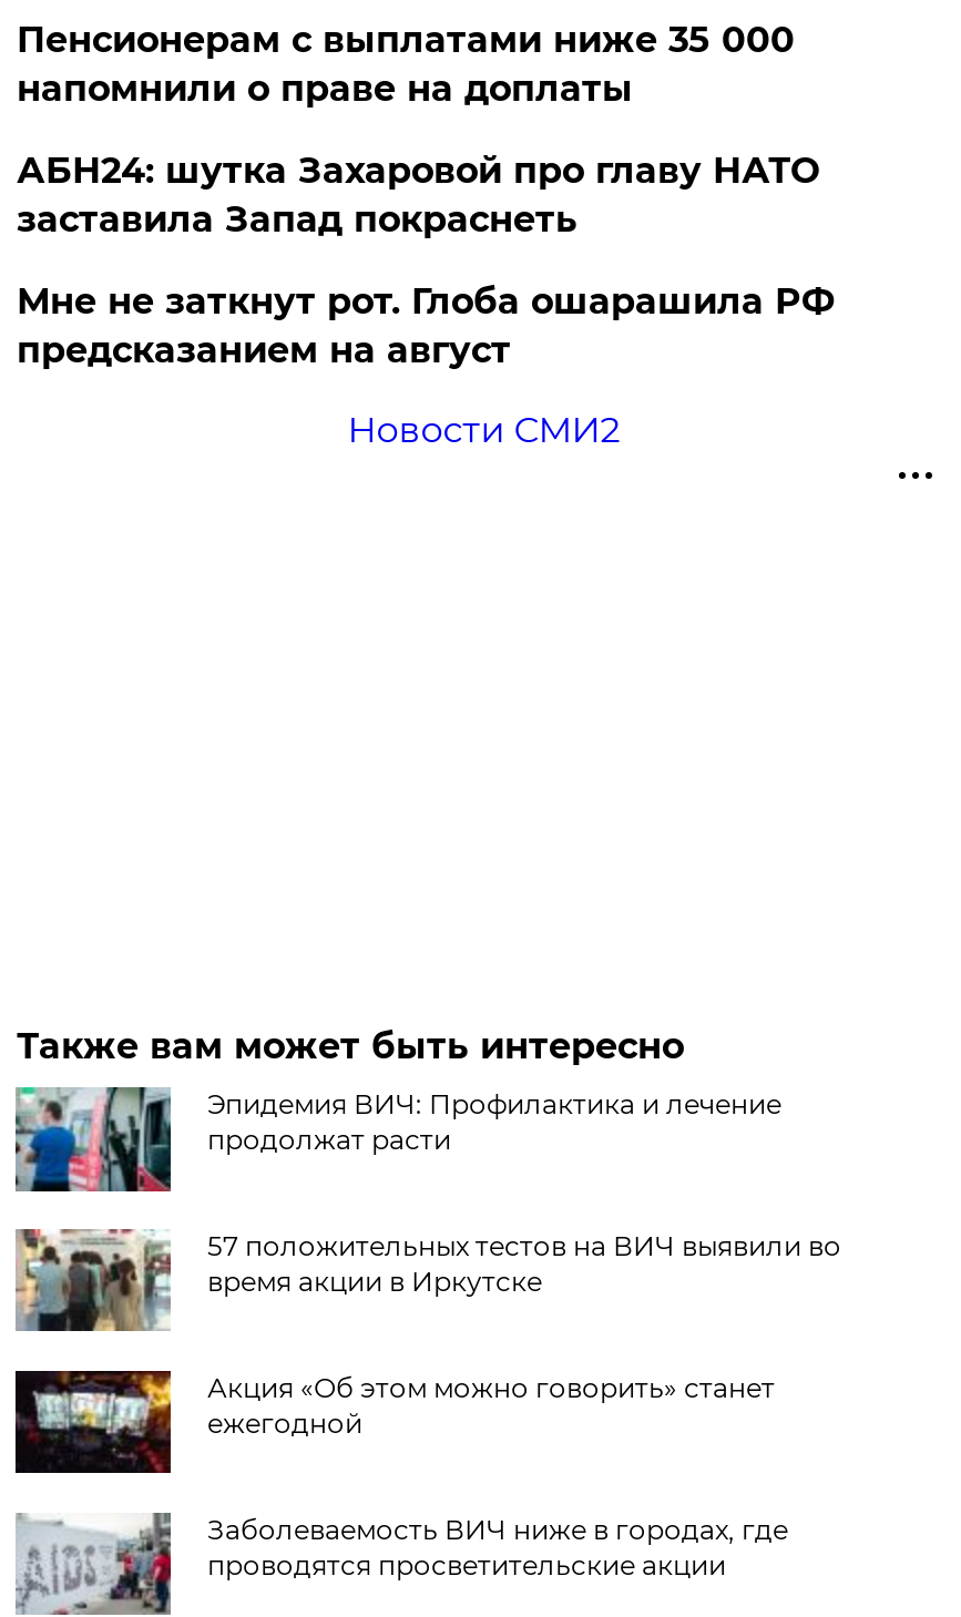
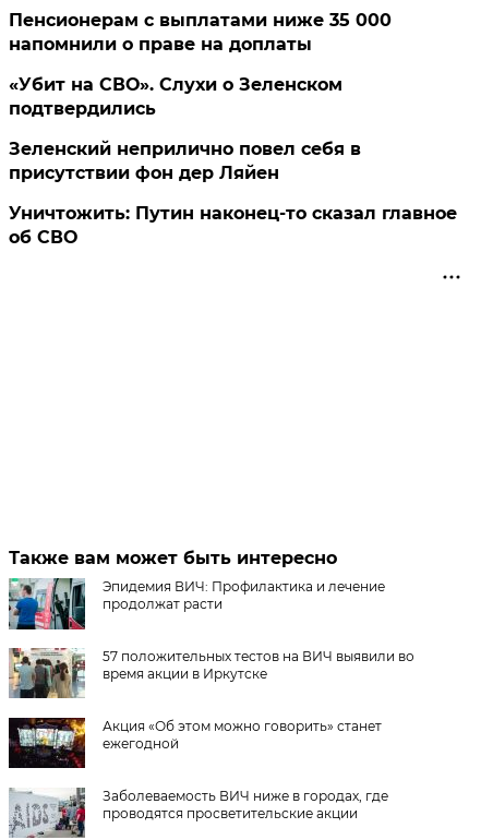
- АБН24: шутка Захаровой про главу НАТО
- заставила Запад покраснеть
+ «Убит на СВО». Слухи о Зеленском
+ подтвердились

- Мне не заткнут рот. Глоба ошарашила РФ
- предсказанием на август
+ Зеленский неприлично повел cебя в
+ присутствии фон дер Ляйен

- Новости СМИ2
+ Уничтожить: Путин наконец-то сказал главное
+ об СВО
